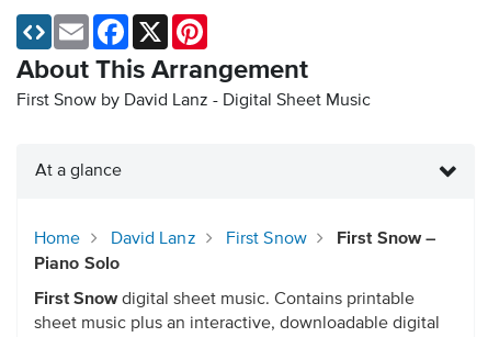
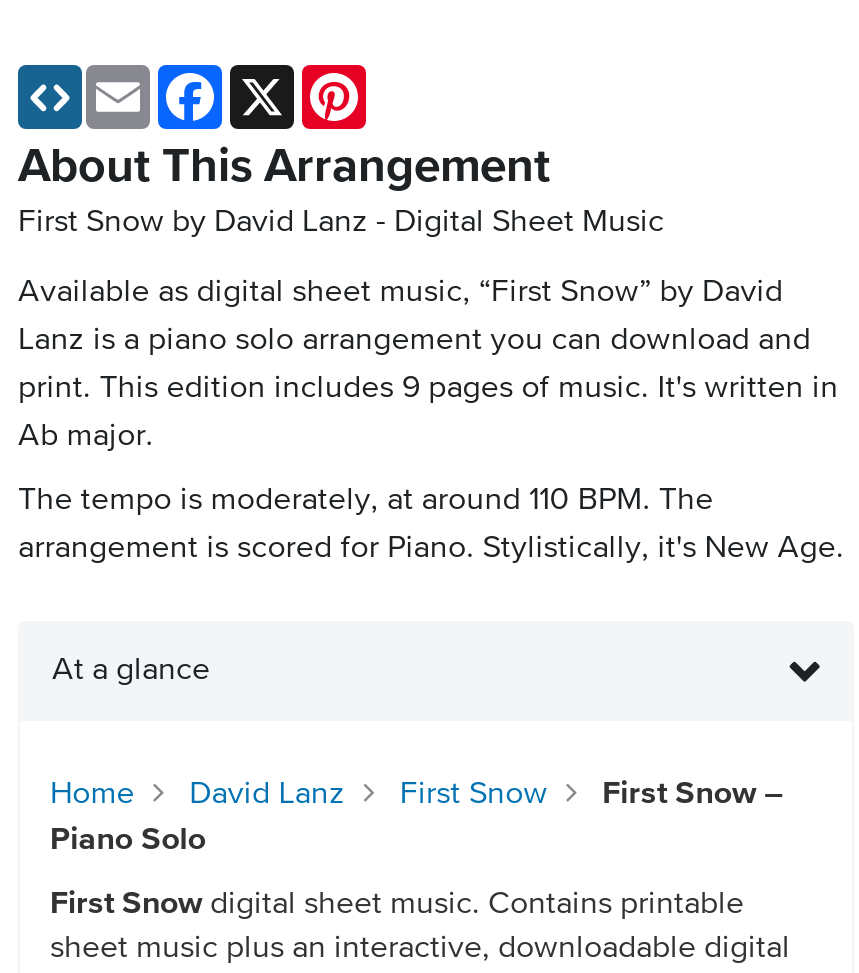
+ Available as digital sheet music, “First Snow” by David
+ Lanz is a piano solo arrangement you can download and
+ print. This edition includes 9 pages of music. It's written in
+ Ab major.
+ The tempo is moderately, at around 110 BPM. The
+ arrangement is scored for Piano. Stylistically, it's New Age.
